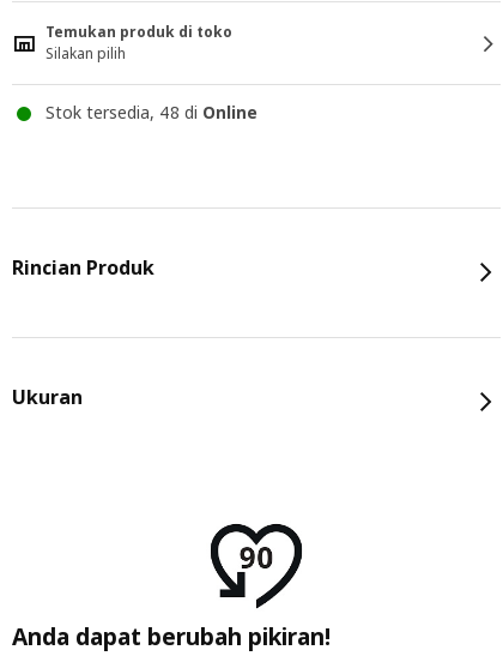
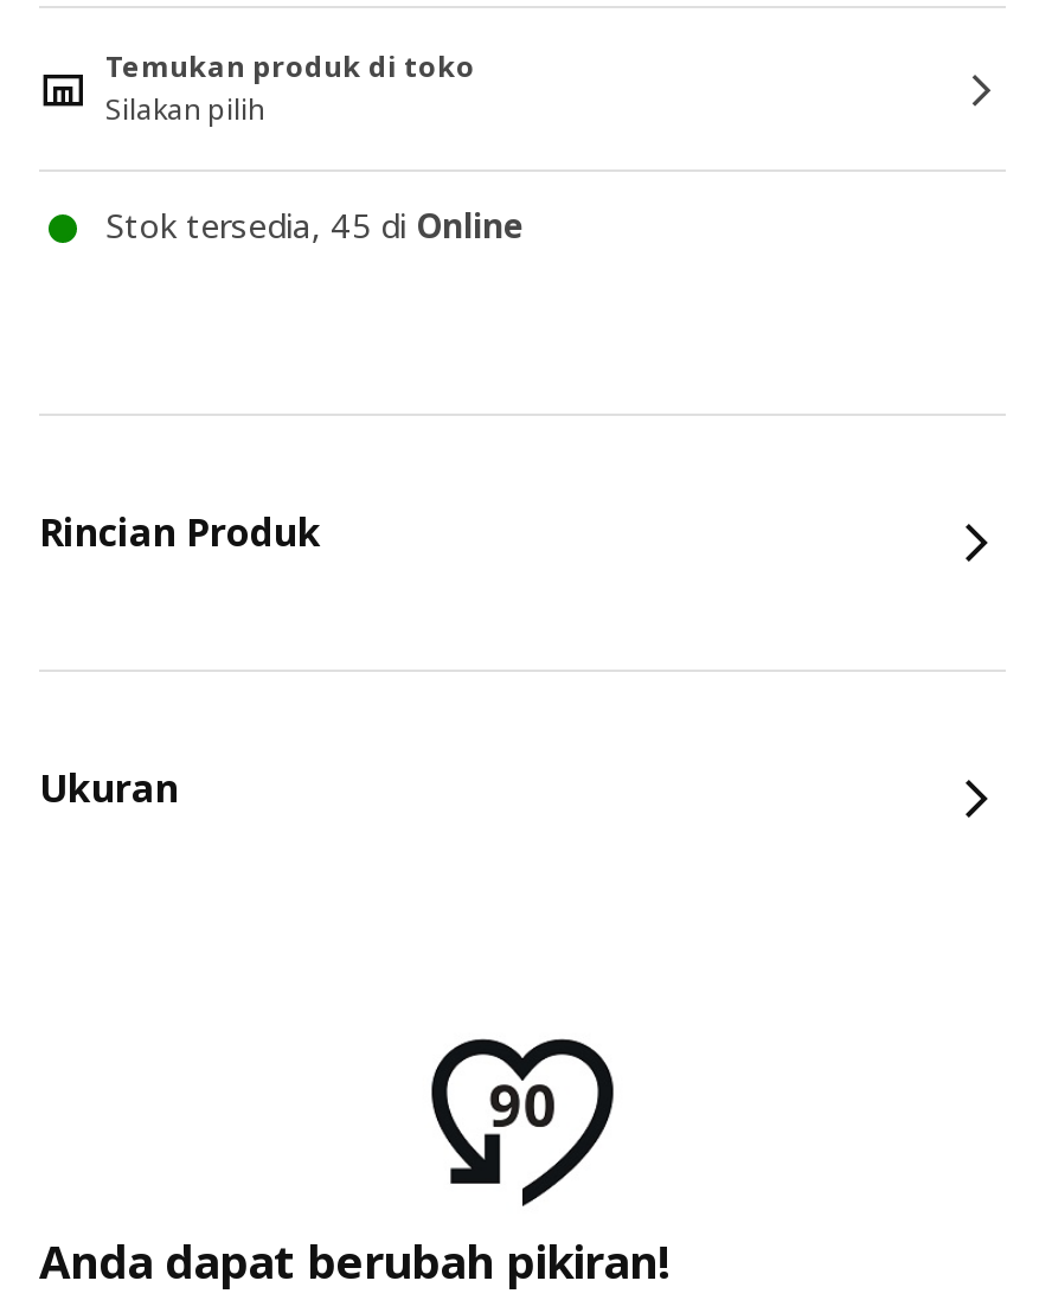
- Stok tersedia, 48 di Online
+ Stok tersedia, 45 di Online
